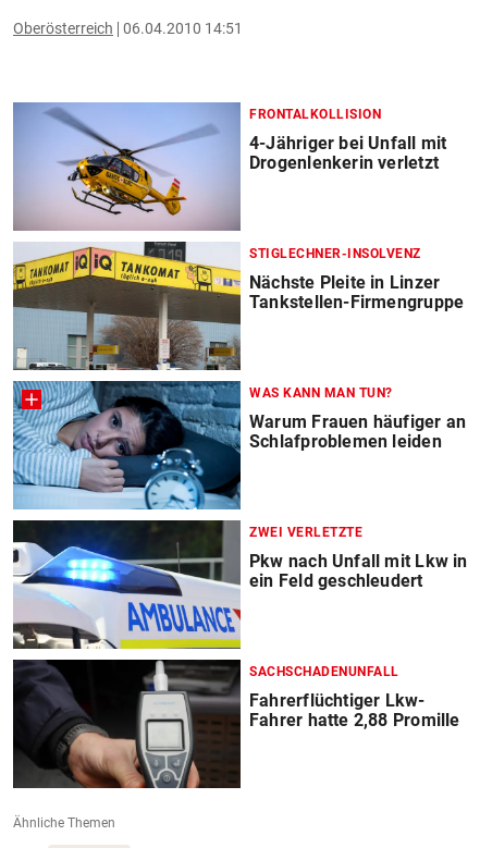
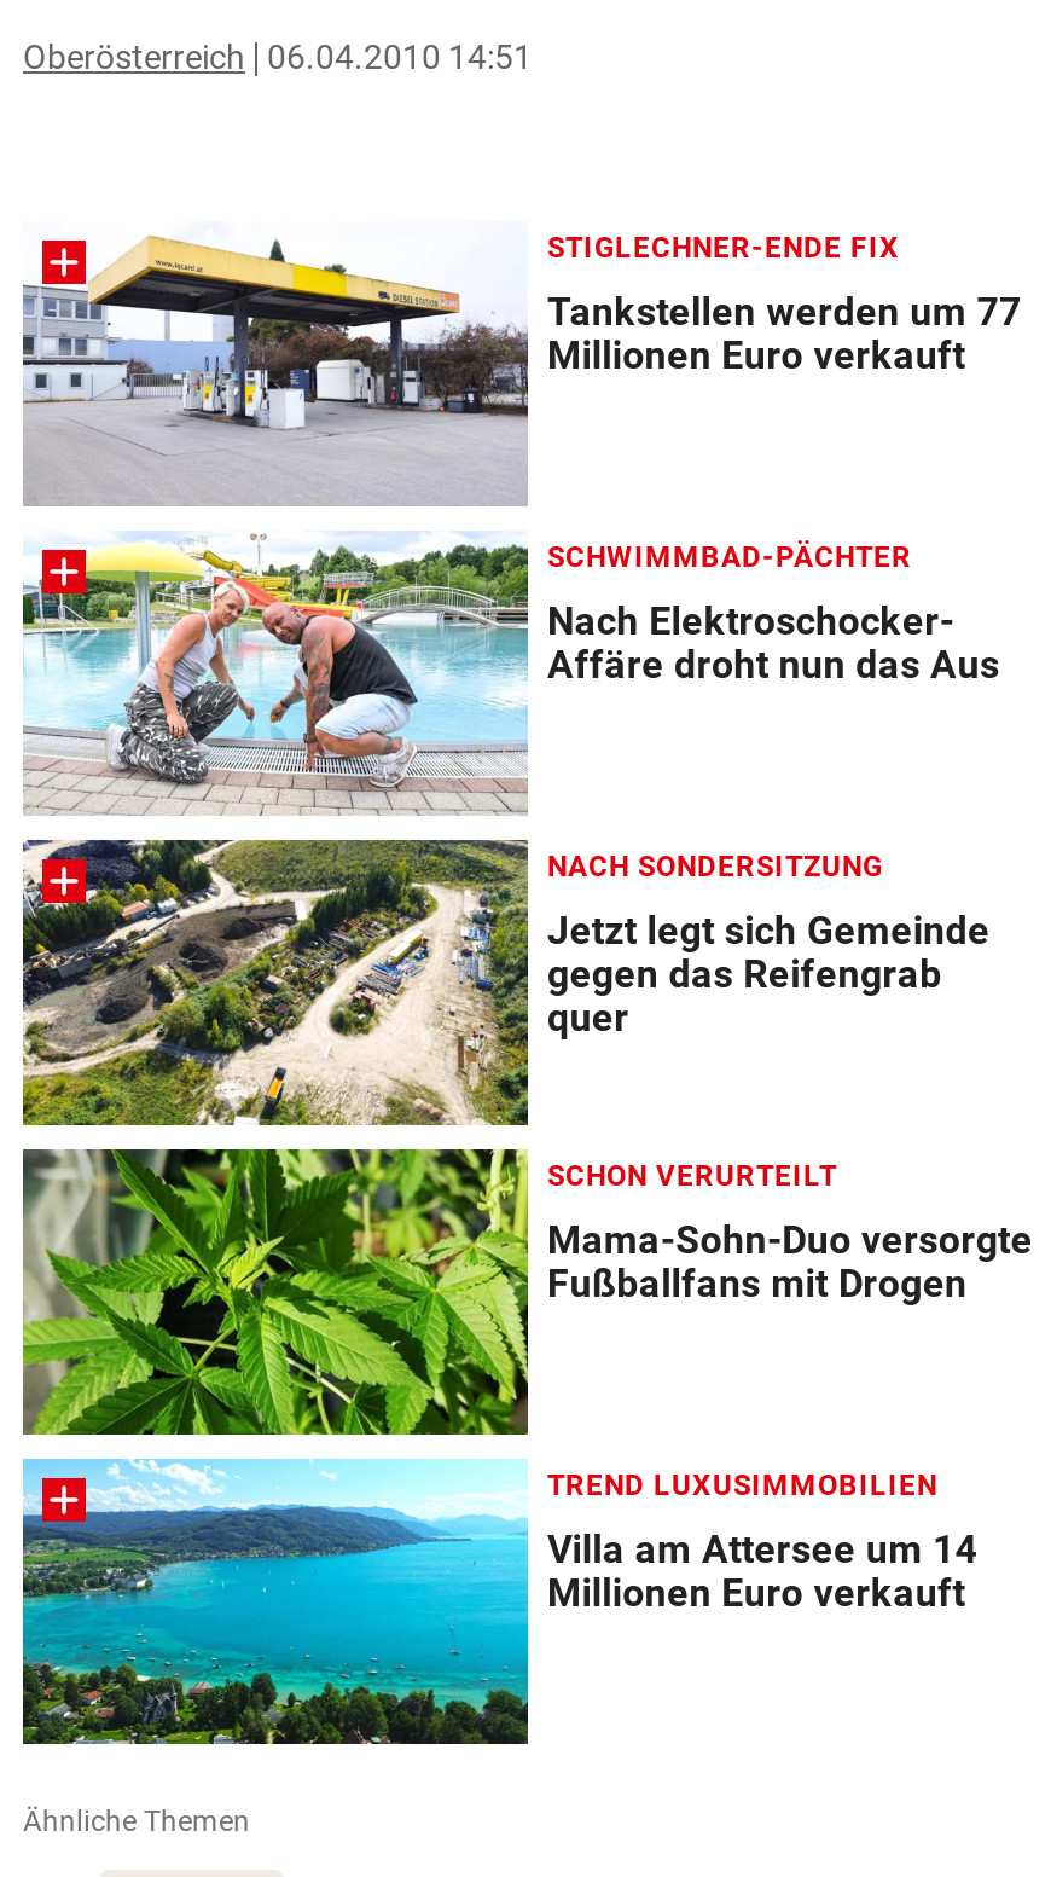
- [image]
- FRONTALKOLLISION
+ [image]
+ STIGLECHNER-ENDE FIX

- 4-Jähriger bei Unfall mit
- Drogenlenkerin verletzt
+ Tankstellen werden um 77
+ Millionen Euro verkauft

- [image]
- STIGLECHNER-INSOLVENZ
+ [image]
+ SCHWIMMBAD-PÄCHTER

- Nächste Pleite in Linzer
- Tankstellen-Firmengruppe
+ Nach Elektroschocker-
+ Affäre droht nun das Aus

- [image]
- WAS KANN MAN TUN?
+ [image]
+ NACH SONDERSITZUNG

- Warum Frauen häufiger an
- Schlafproblemen leiden
+ Jetzt legt sich Gemeinde
+ gegen das Reifengrab
+ quer

- [image]
- ZWEI VERLETZTE
+ [image]
+ SCHON VERURTEILT

- Pkw nach Unfall mit Lkw in
- ein Feld geschleudert
+ Mama-Sohn-Duo versorgte
+ Fußballfans mit Drogen

- [image]
- SACHSCHADENUNFALL
+ [image]
+ TREND LUXUSIMMOBILIEN

- Fahrerflüchtiger Lkw-
- Fahrer hatte 2,88 Promille
+ Villa am Attersee um 14
+ Millionen Euro verkauft
